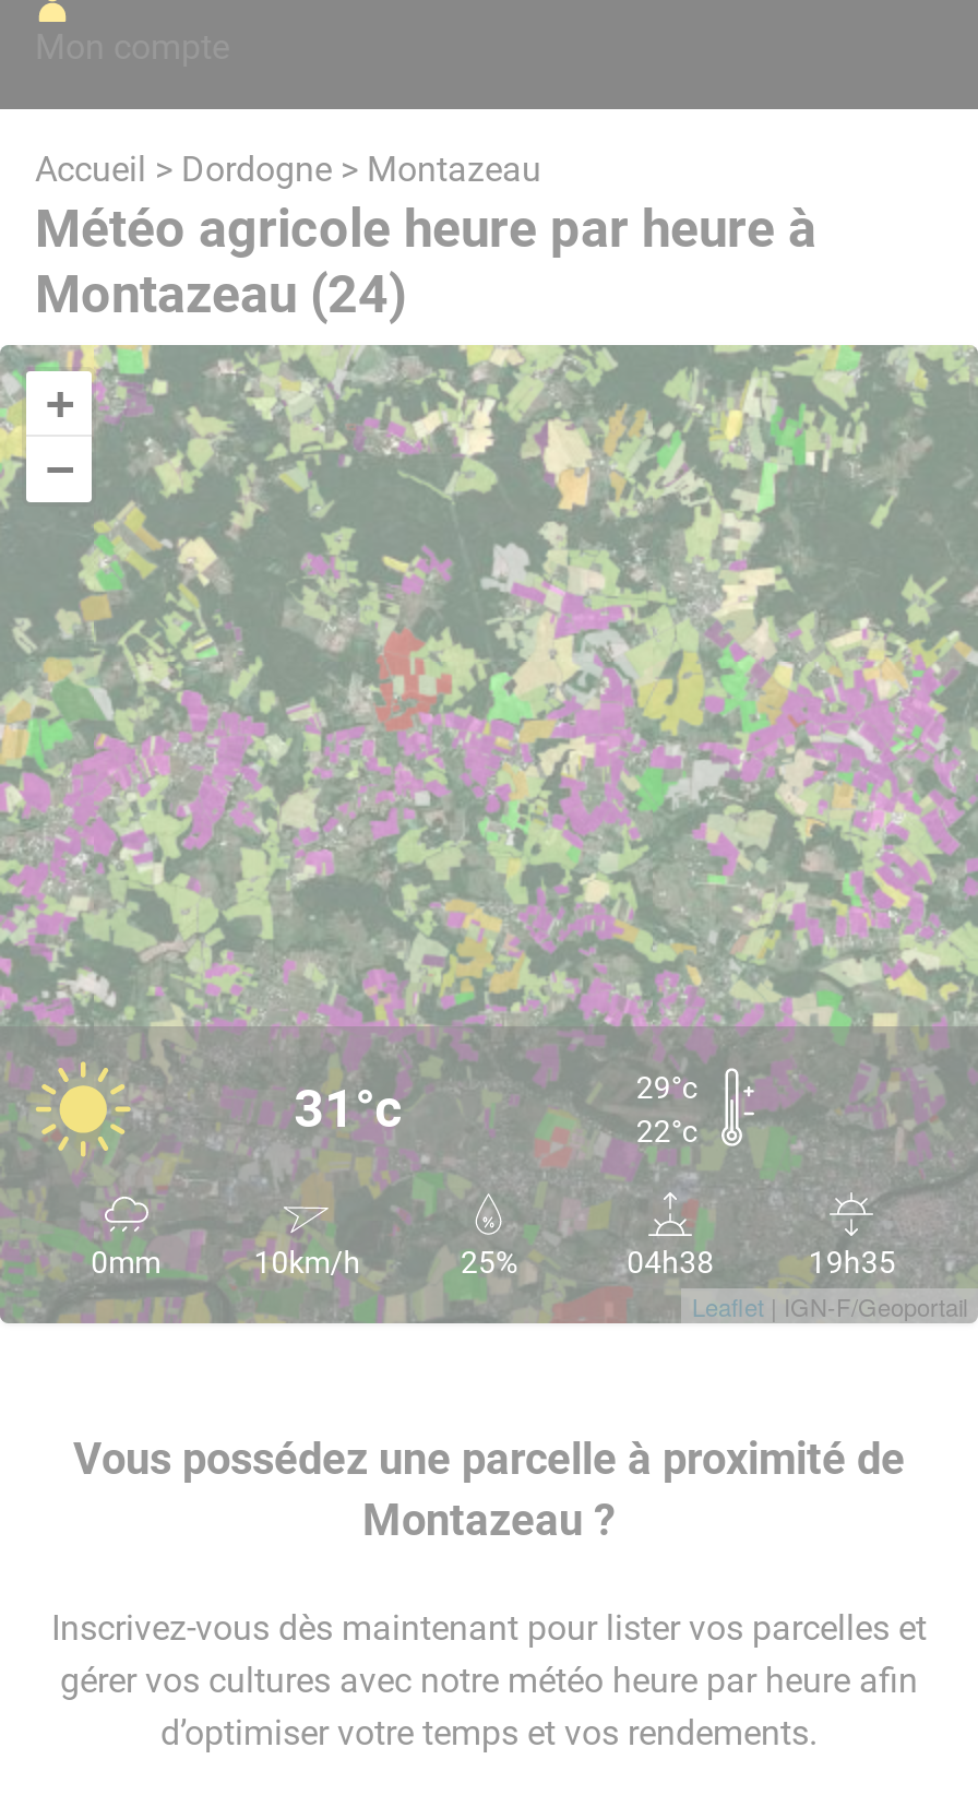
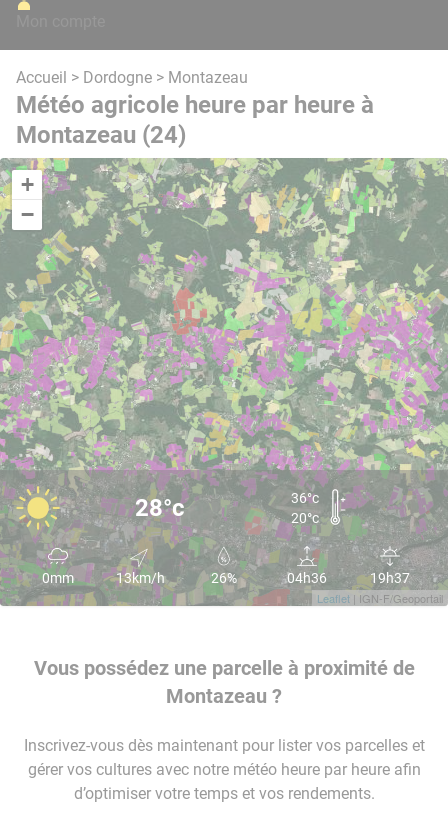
- 31°c
- 29°c
- 22°c
+ 28°c
+ 36°c
+ 20°c

- 10km/h
- 25%
- 04h38
- 19h35
+ 13km/h
+ 26%
+ 04h36
+ 19h37
